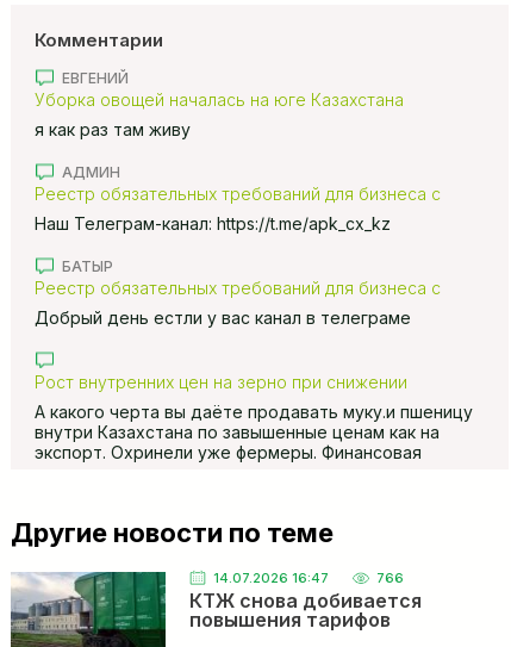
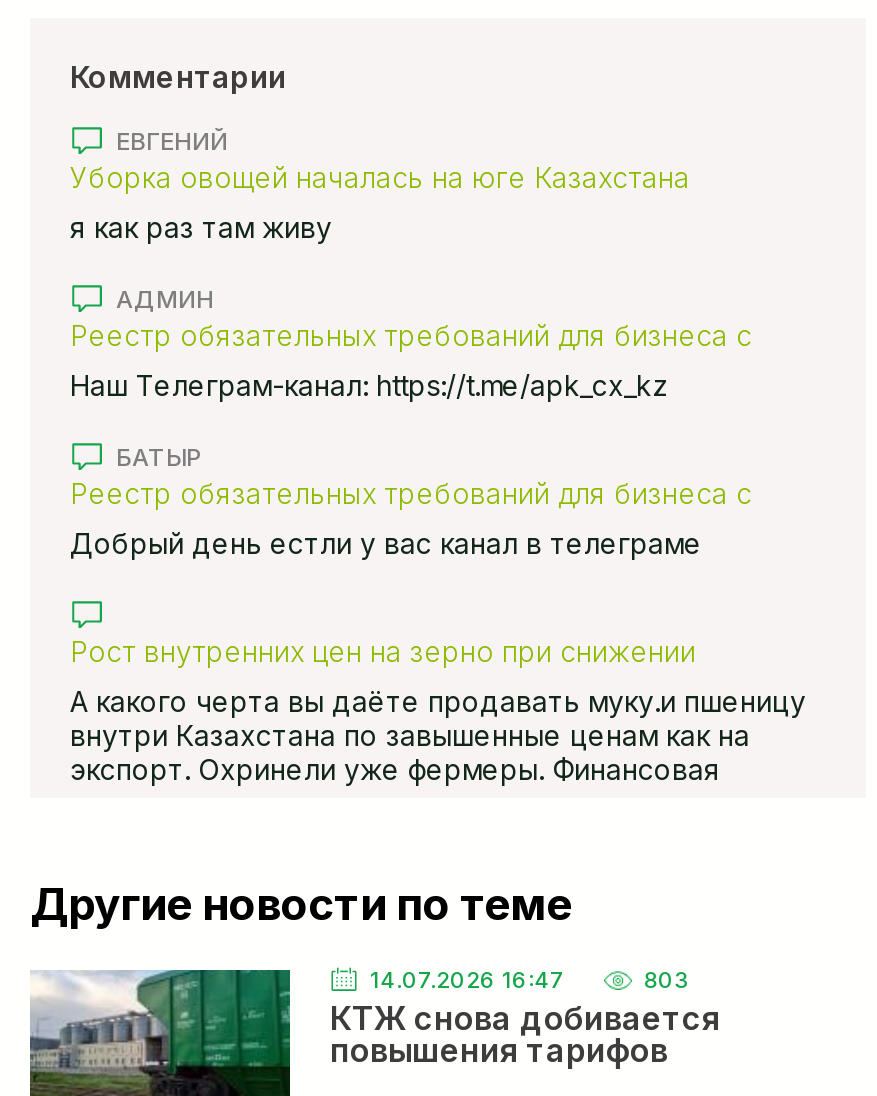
- 766
+ 803
